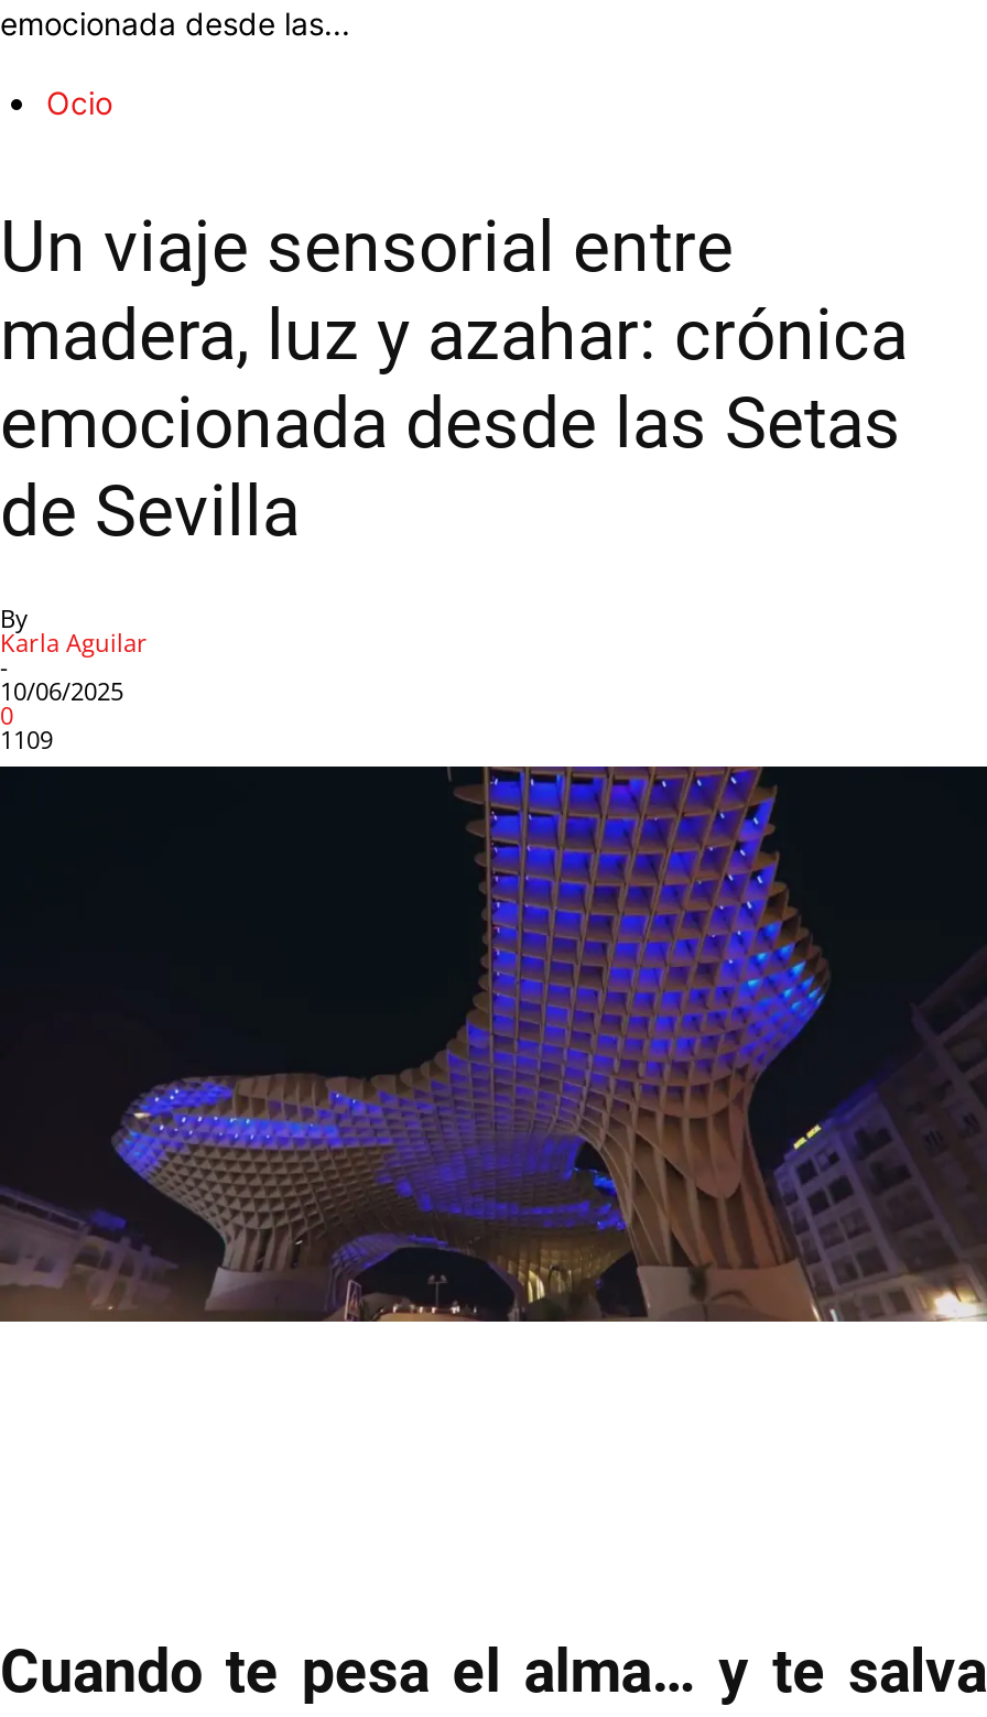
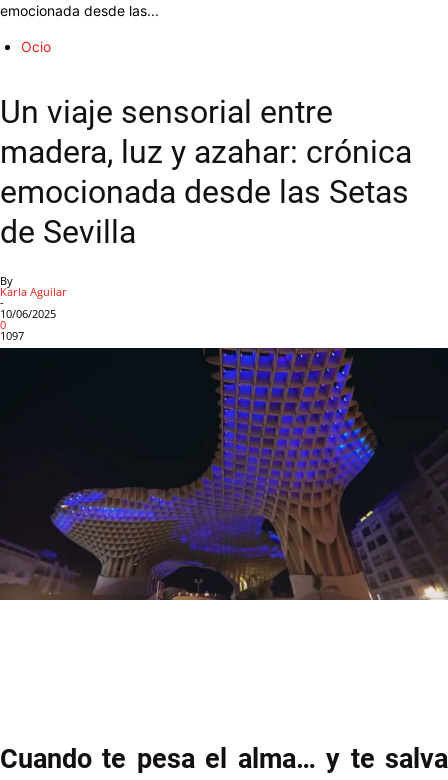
- 1109
+ 1097
